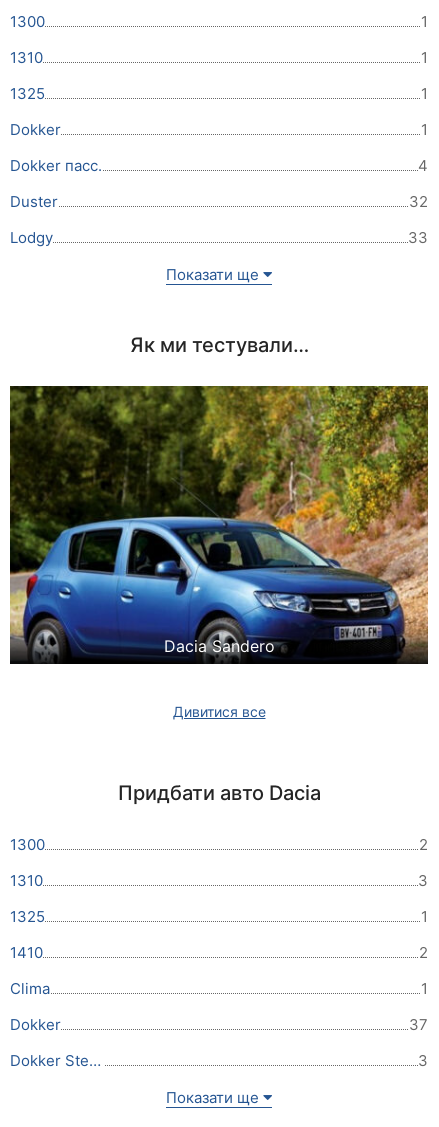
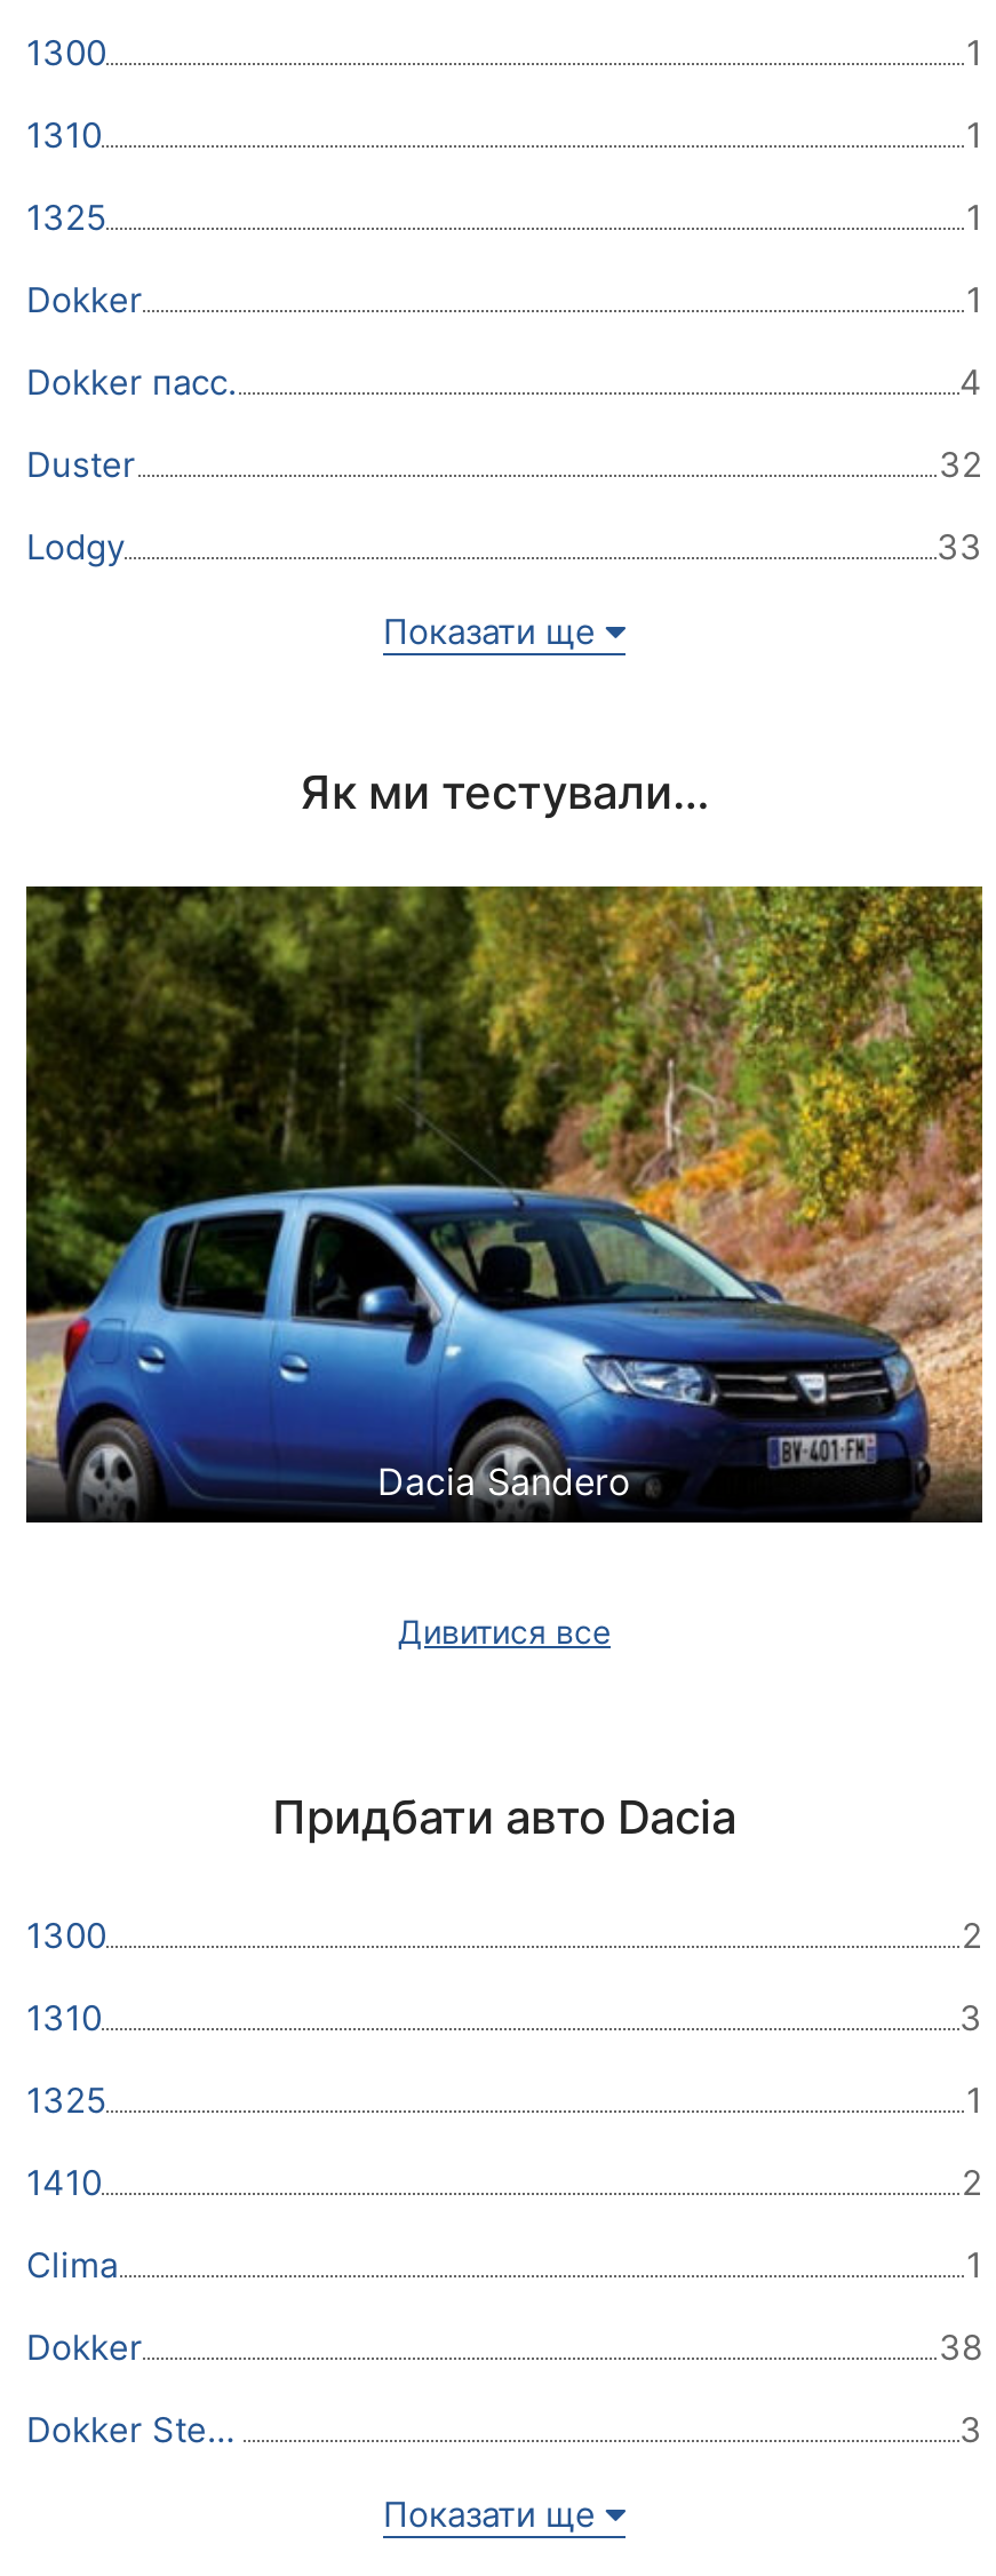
- 37
+ 38
